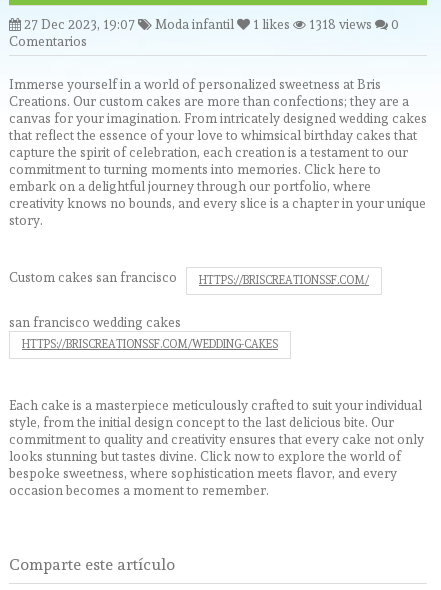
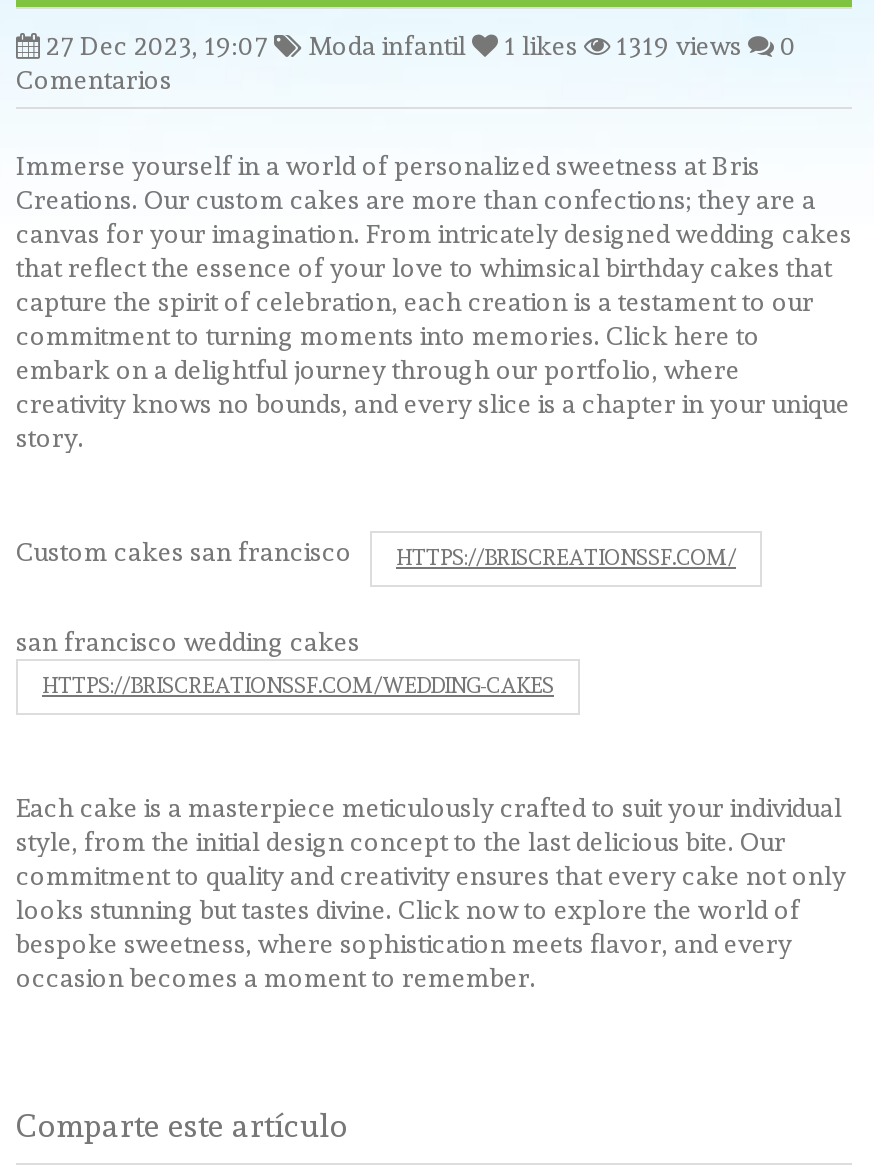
- 27 Dec 2023, 19:07 Moda infantil 1 likes 1318 views 0
+ 27 Dec 2023, 19:07 Moda infantil 1 likes 1319 views 0
